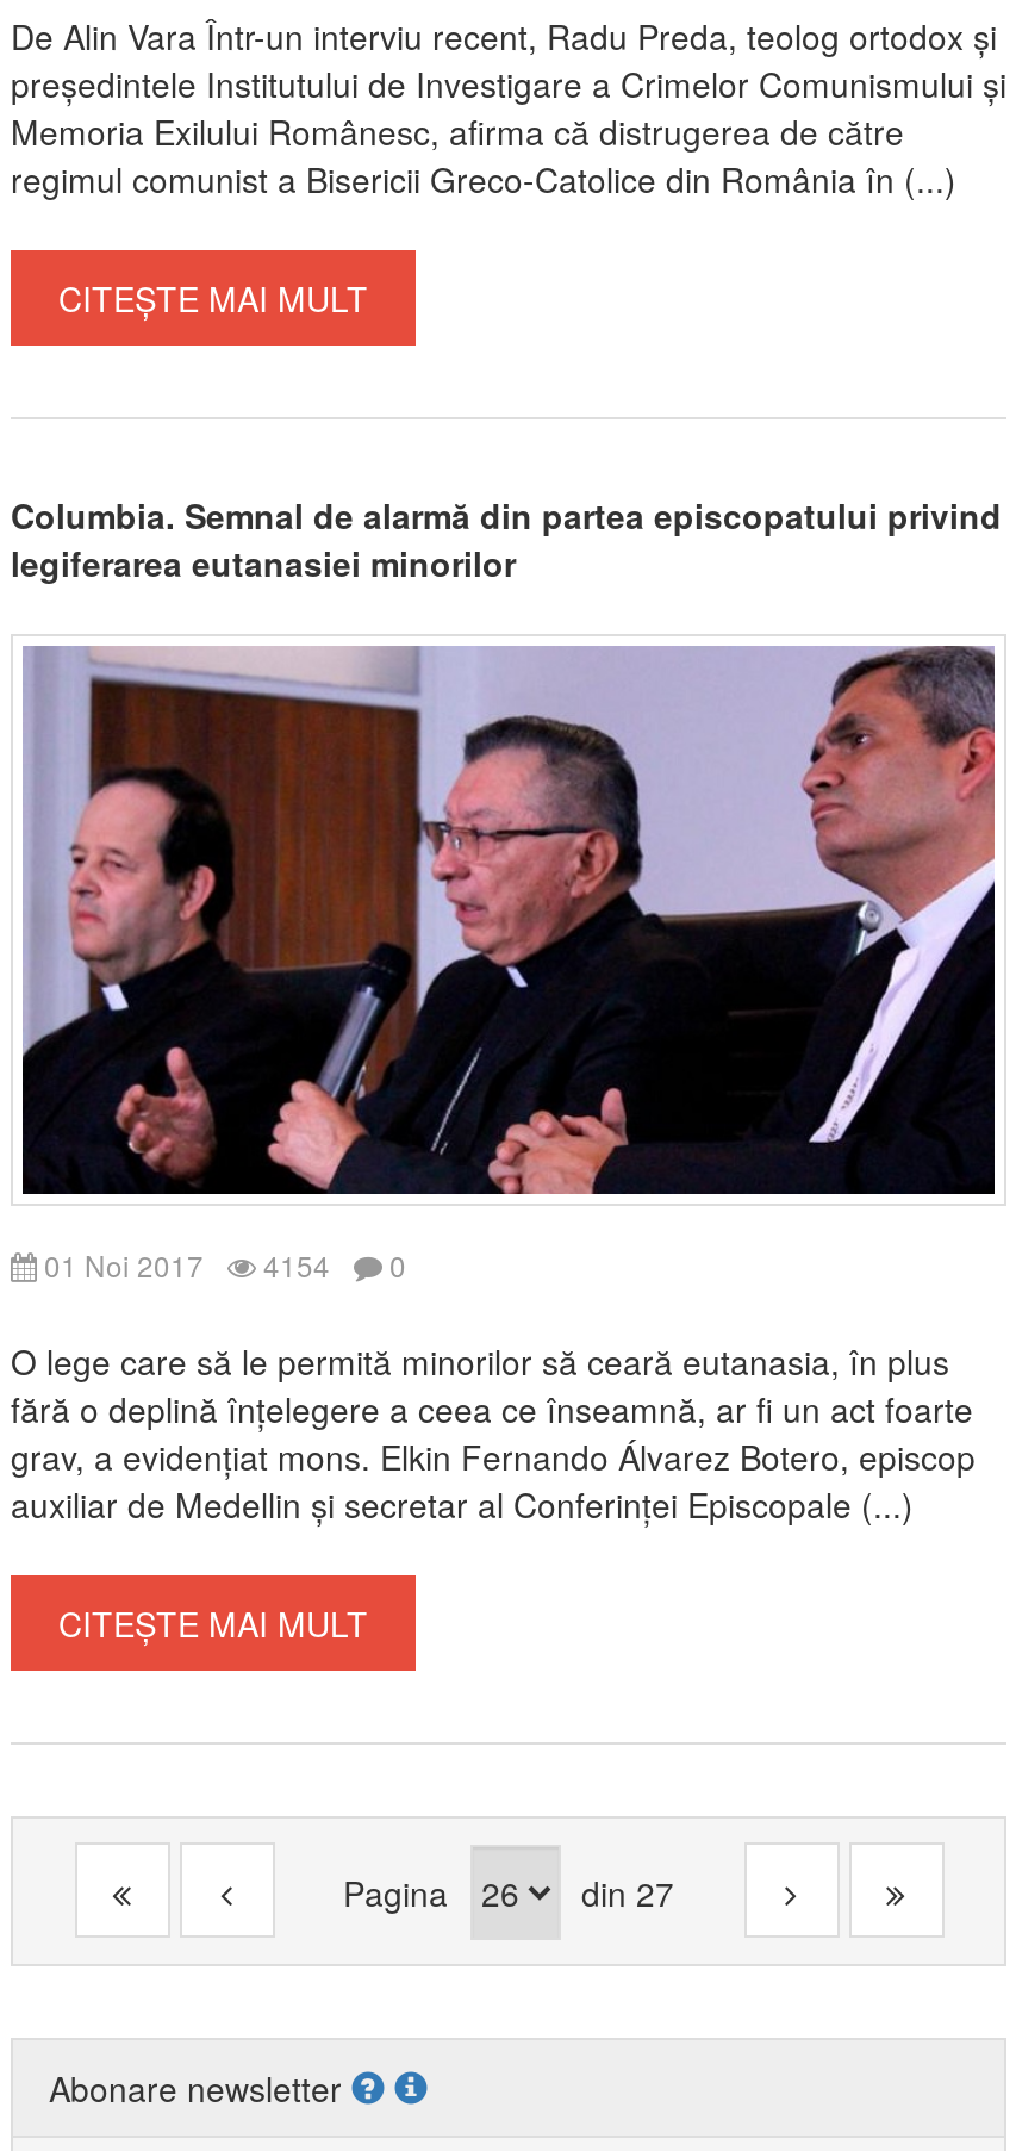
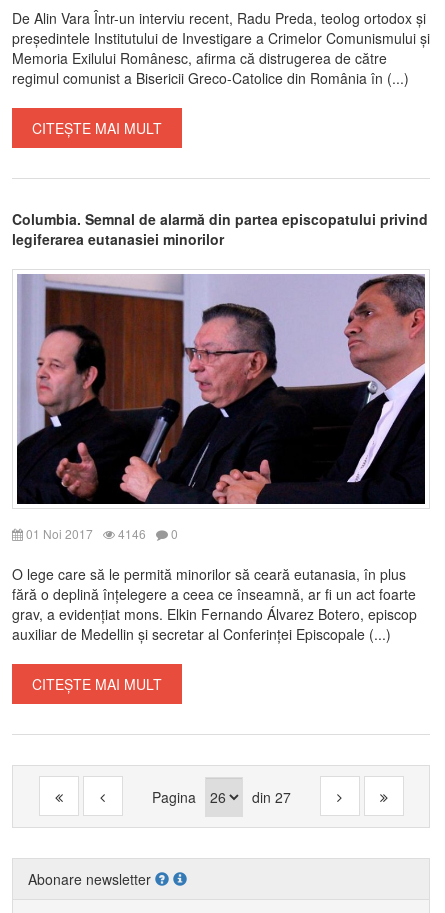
- 01 Noi 2017 4154 0
+ 01 Noi 2017 4146 0
